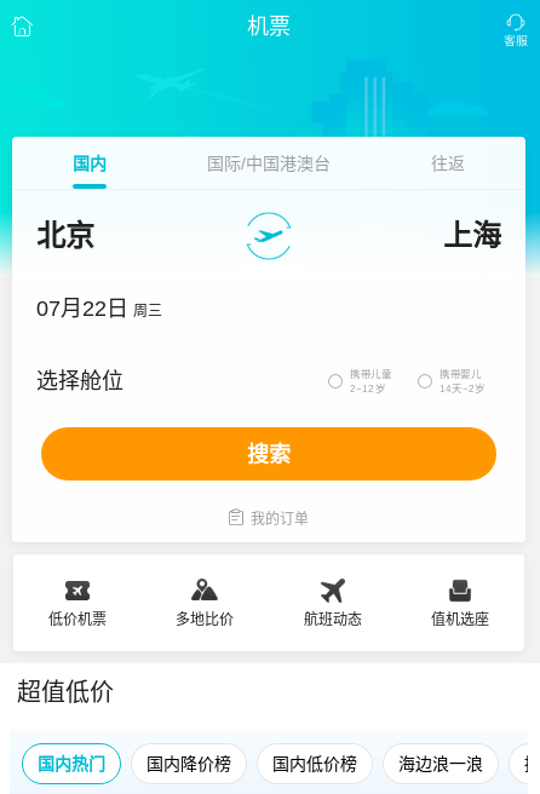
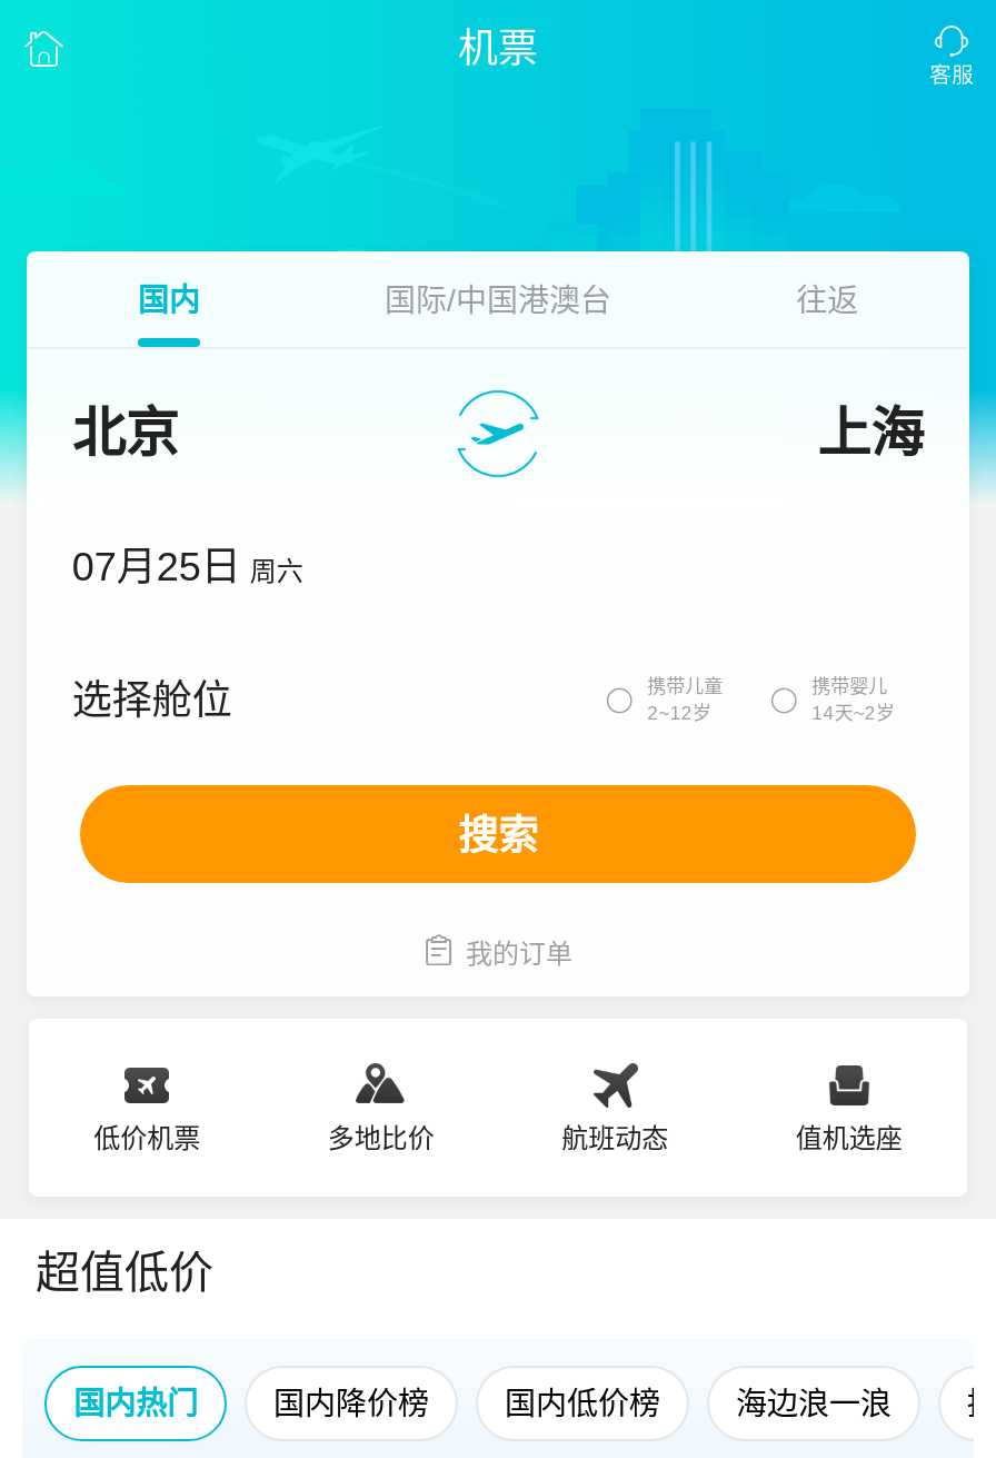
- 07月22日 周三
+ 07月25日 周六
